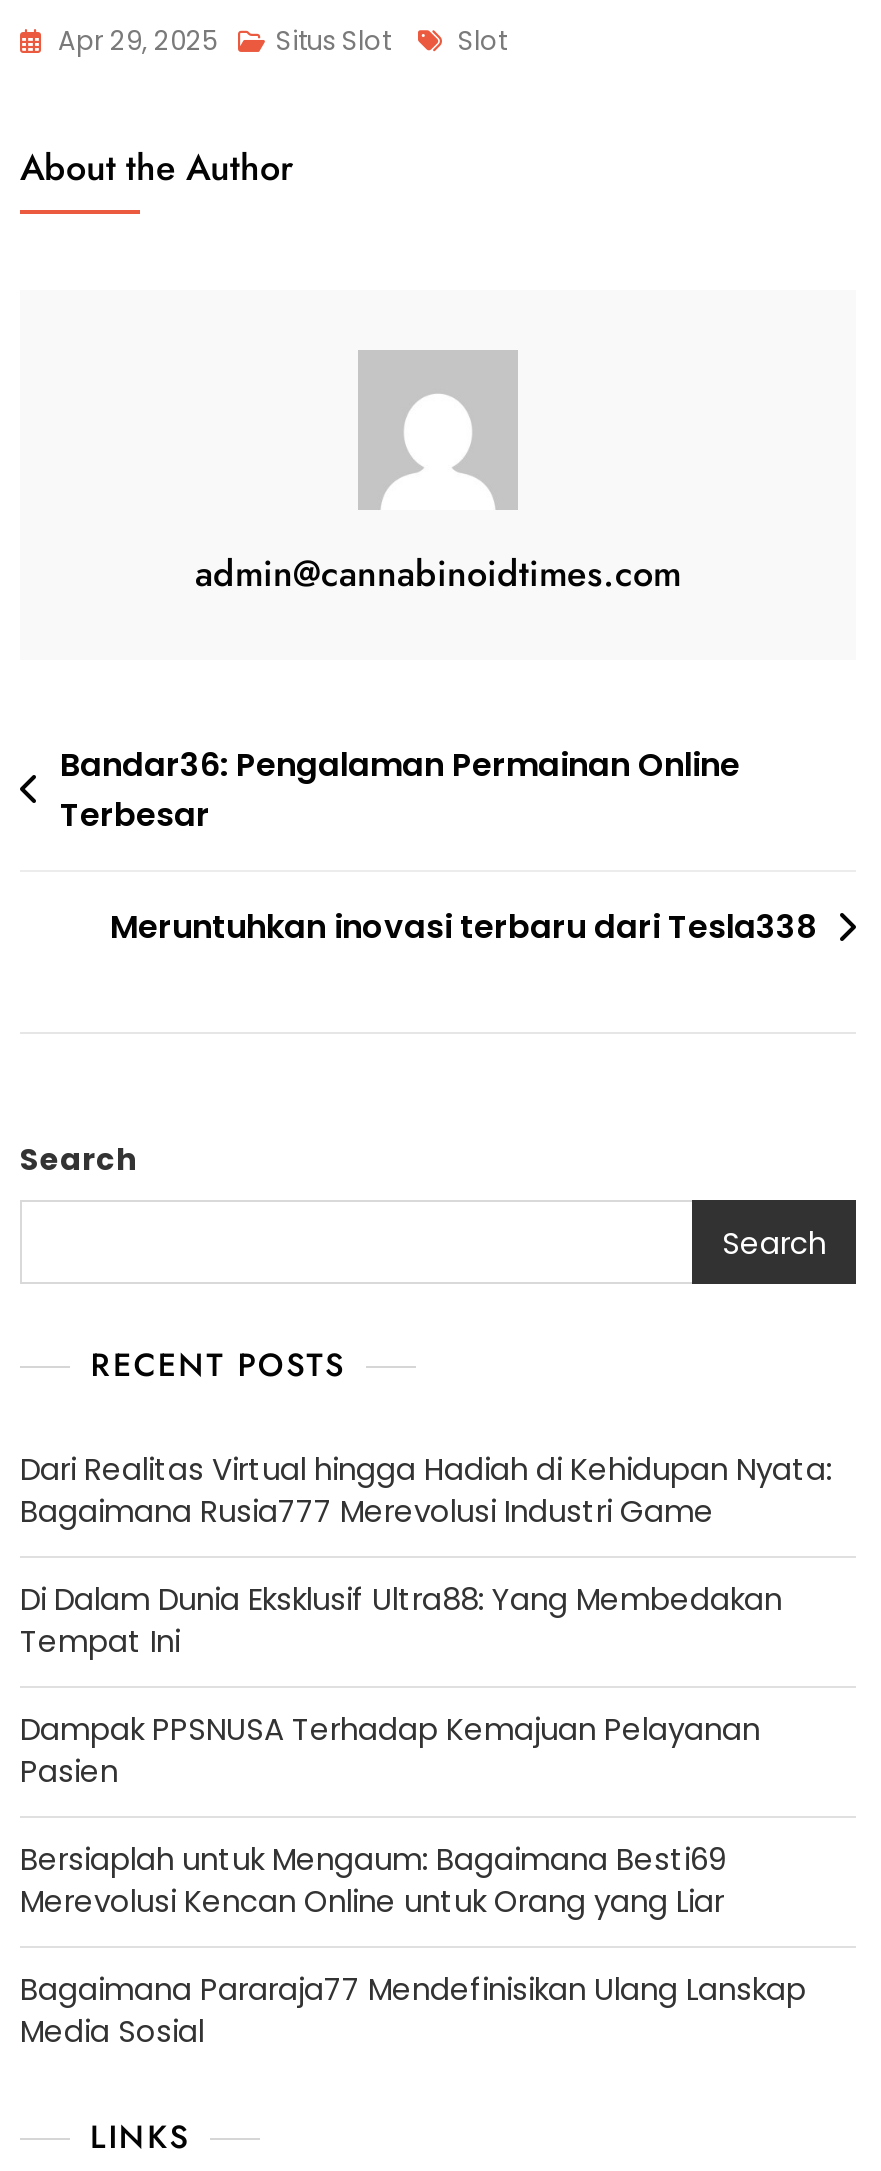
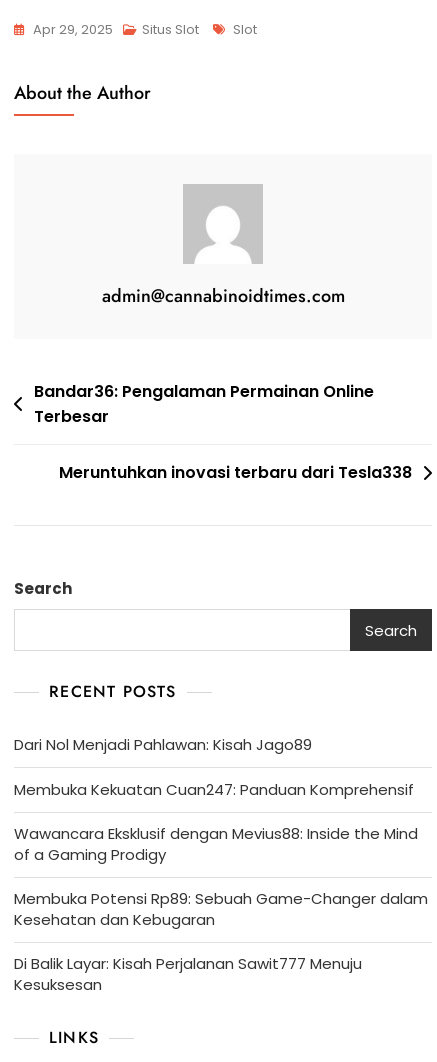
- Dari Realitas Virtual hingga Hadiah di Kehidupan Nyata:
- Bagaimana Rusia777 Merevolusi Industri Game
+ Dari Nol Menjadi Pahlawan: Kisah Jago89

- Di Dalam Dunia Eksklusif Ultra88: Yang Membedakan
- Tempat Ini
+ Membuka Kekuatan Cuan247: Panduan Komprehensif

- Dampak PPSNUSA Terhadap Kemajuan Pelayanan
- Pasien
+ Wawancara Eksklusif dengan Mevius88: Inside the Mind
+ of a Gaming Prodigy

- Bersiaplah untuk Mengaum: Bagaimana Besti69
- Merevolusi Kencan Online untuk Orang yang Liar
+ Membuka Potensi Rp89: Sebuah Game-Changer dalam
+ Kesehatan dan Kebugaran

- Bagaimana Pararaja77 Mendefinisikan Ulang Lanskap
- Media Sosial
+ Di Balik Layar: Kisah Perjalanan Sawit777 Menuju
+ Kesuksesan
